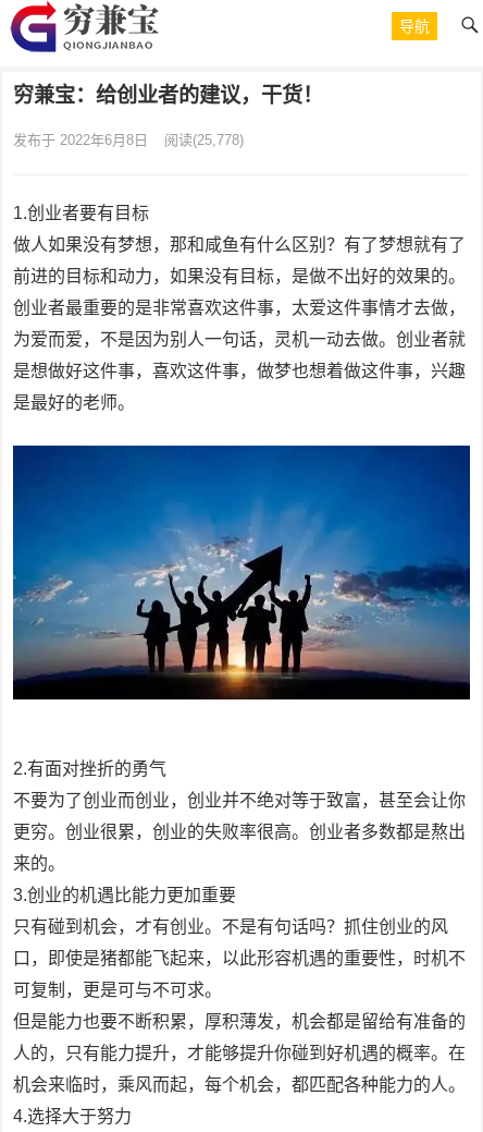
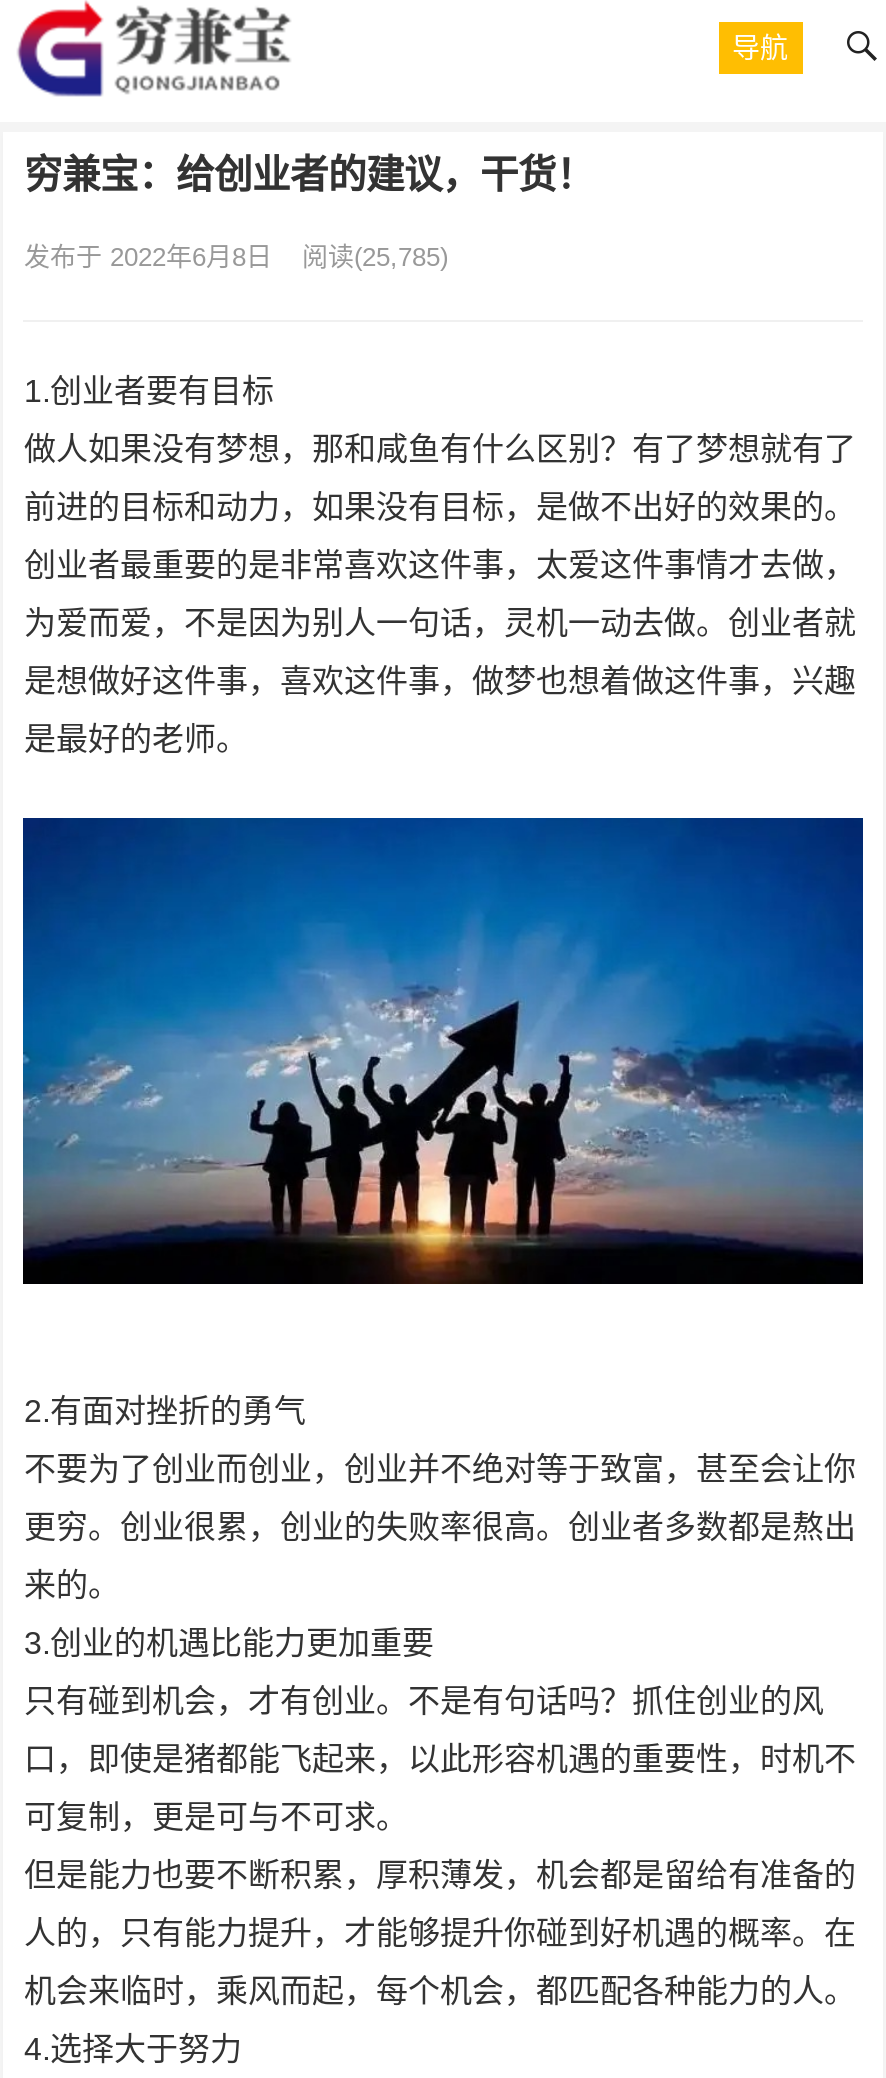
- 发布于 2022年6月8日 阅读(25,778)
+ 发布于 2022年6月8日 阅读(25,785)
